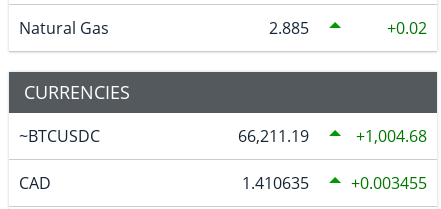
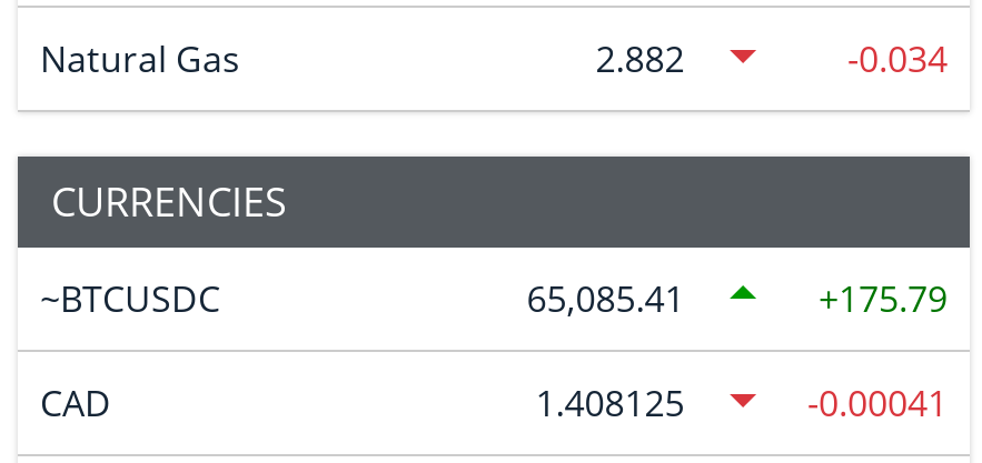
- 2.885
+ 2.882

- 0.02
+ -0.034

- 66,211.19
+ 65,085.41

- 1,004.68
+ 175.79

- 1.410635
+ 1.408125

- 0.003455
+ -0.00041
